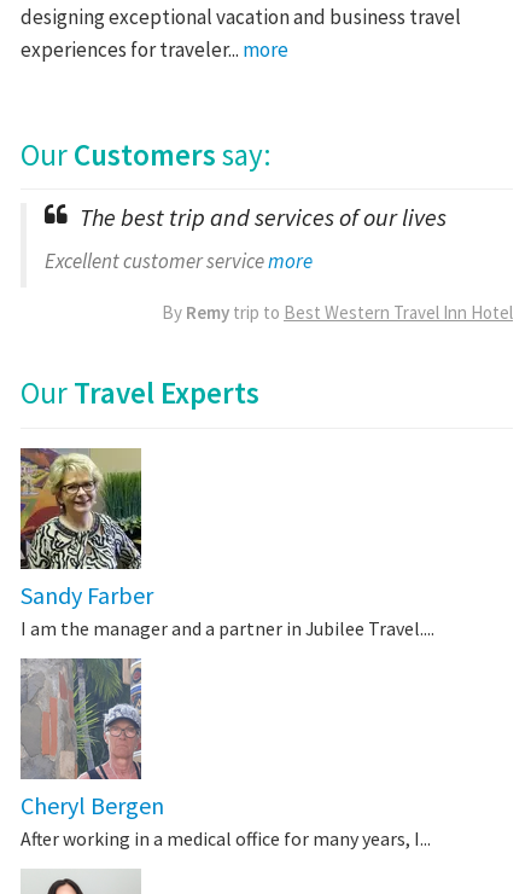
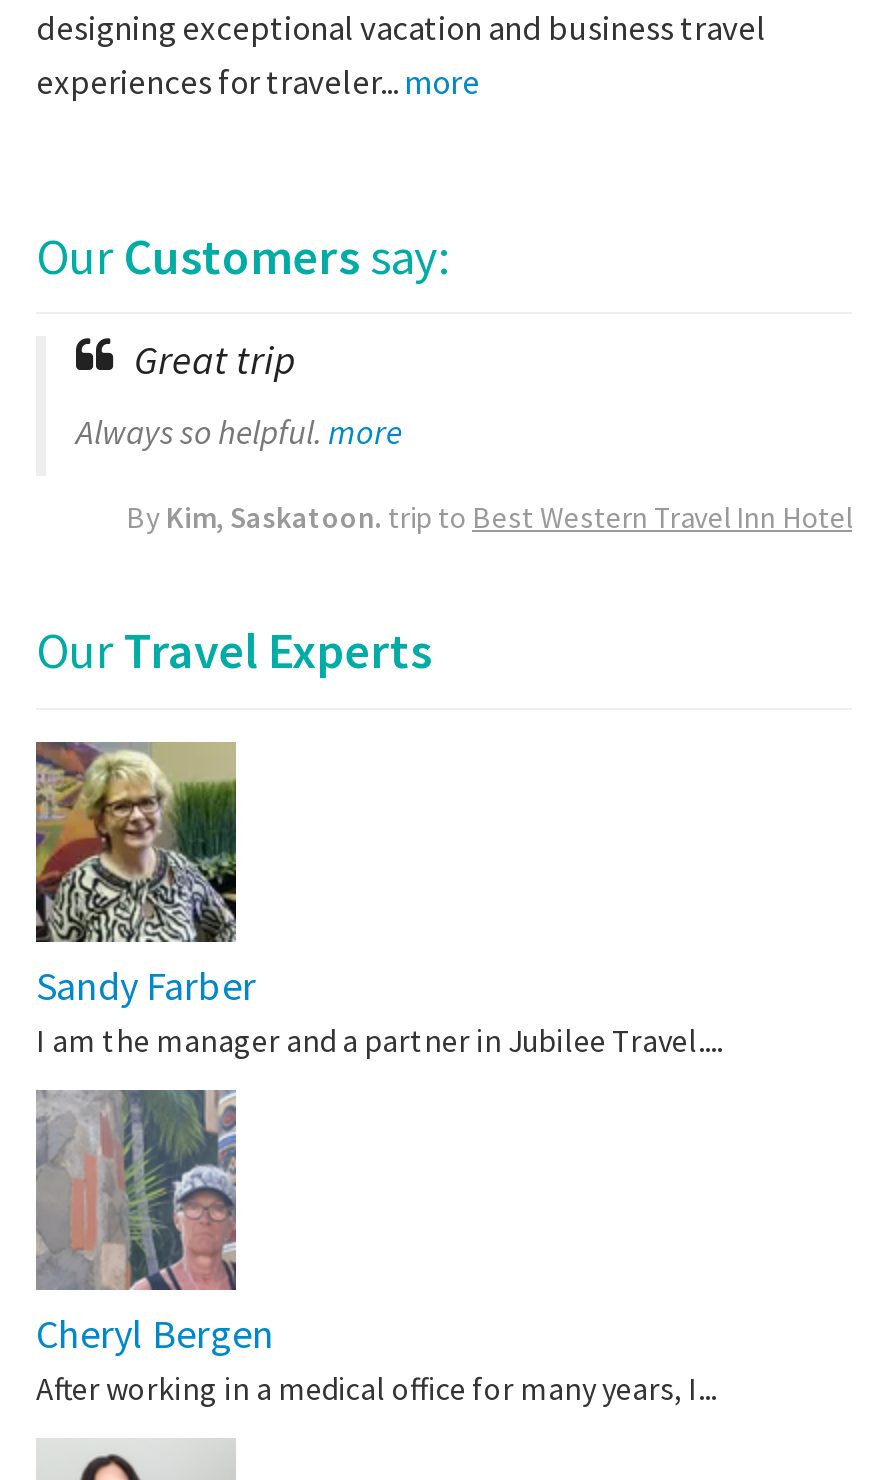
- The best trip and services of our lives
+ Great trip

- Excellent customer service more
+ Always so helpful. more

- By Remy trip to Best Western Travel Inn Hotel
+ By Kim, Saskatoon. trip to Best Western Travel Inn Hotel
